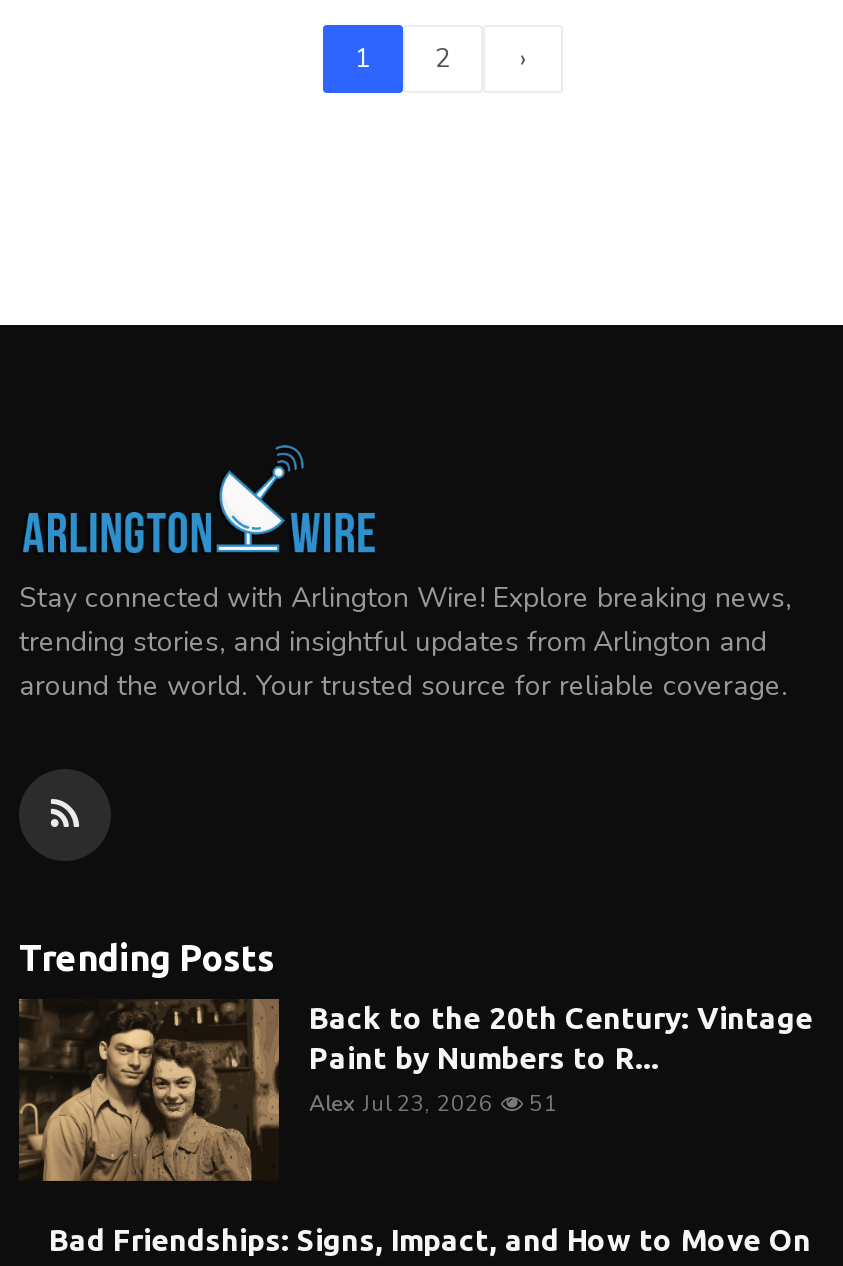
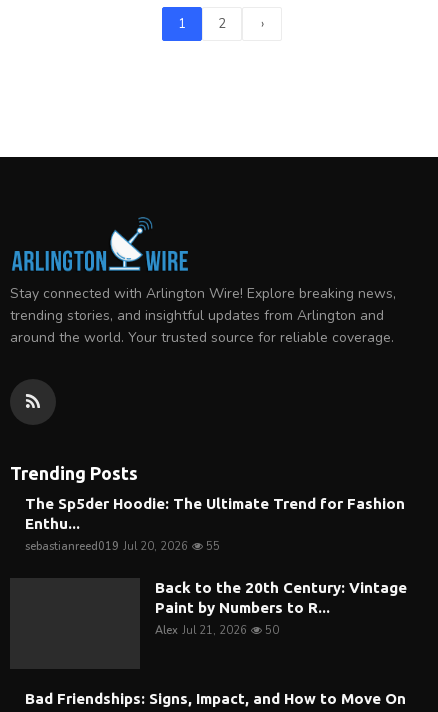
+ The Sp5der Hoodie: The Ultimate Trend for Fashion
+ Enthu...
+ sebastianreed019 Jul 20, 2026
+ 55

- [image]

- Alex Jul 23, 2026
+ Alex Jul 21, 2026

- 51
+ 50
